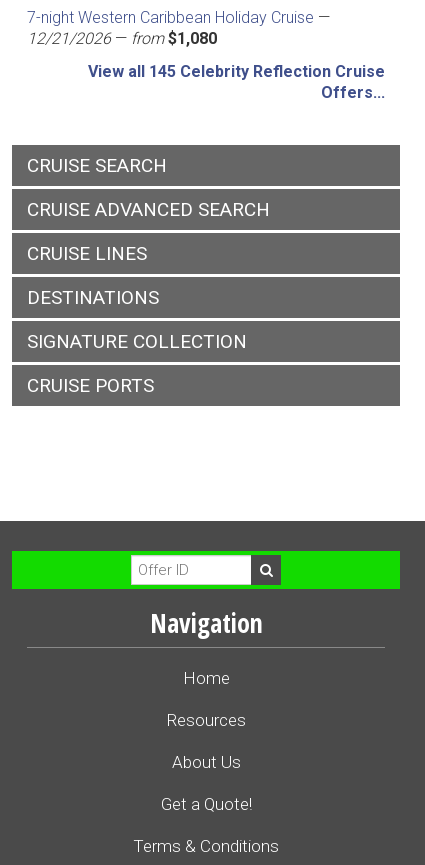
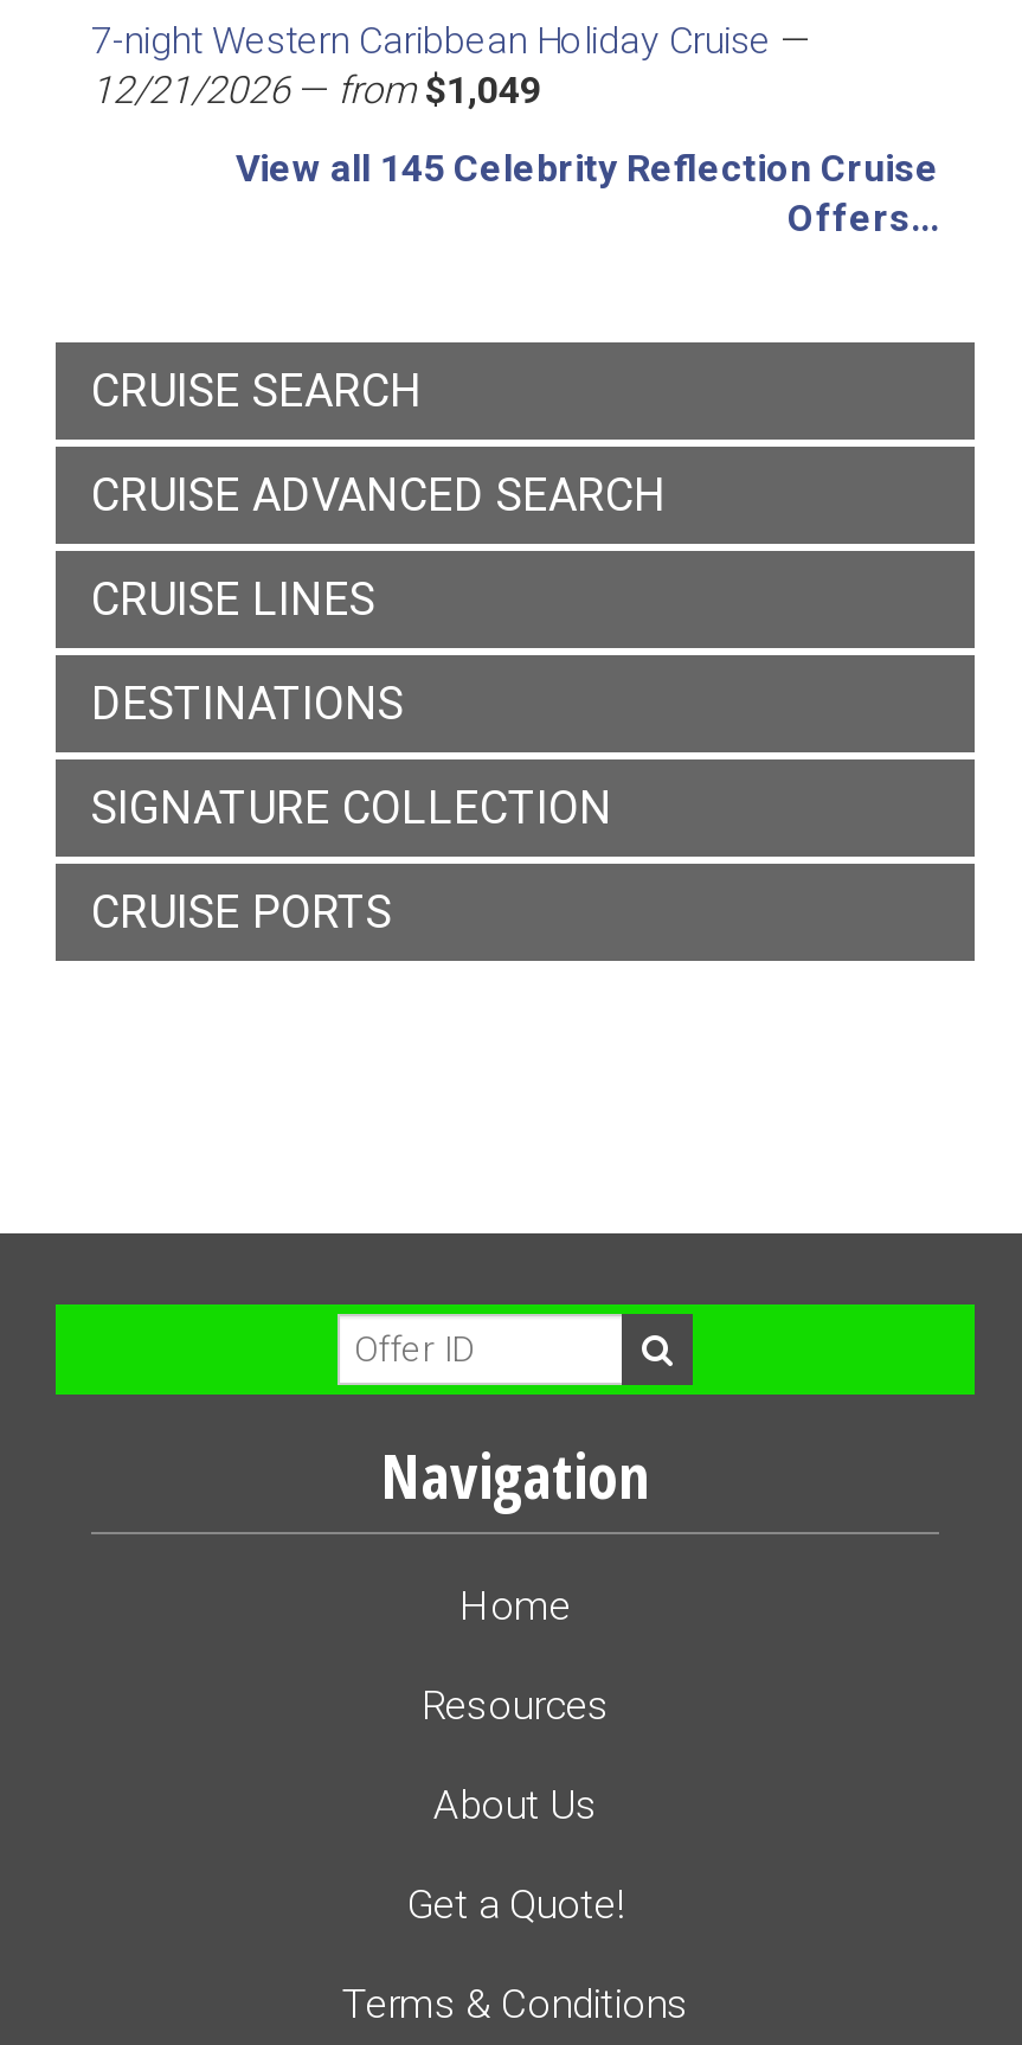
- 12/21/2026 — from $1,080
+ 12/21/2026 — from $1,049
